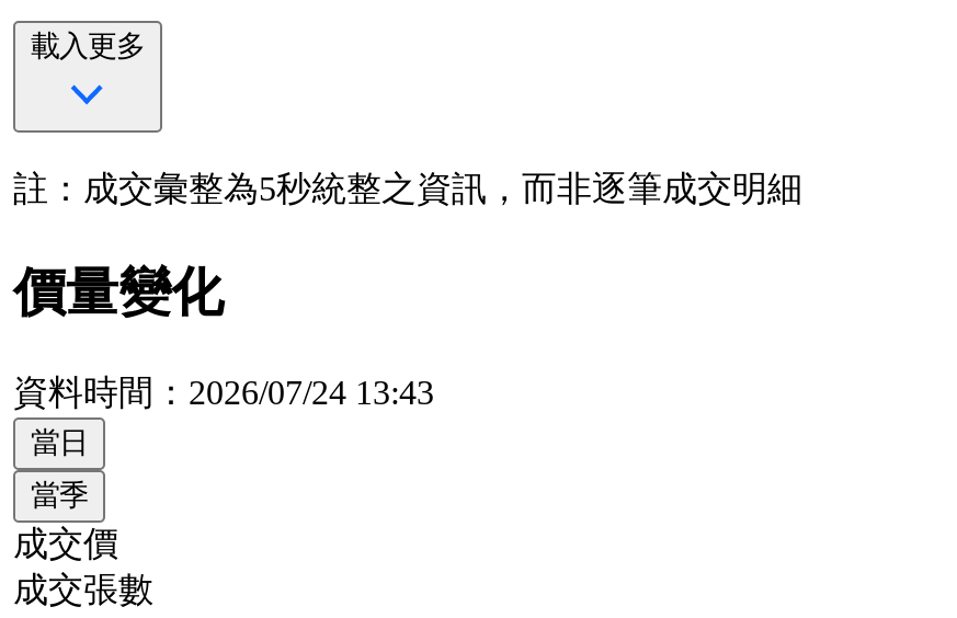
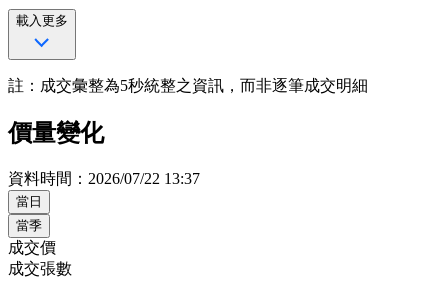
- 資料時間：2026/07/24 13:43
+ 資料時間：2026/07/22 13:37
